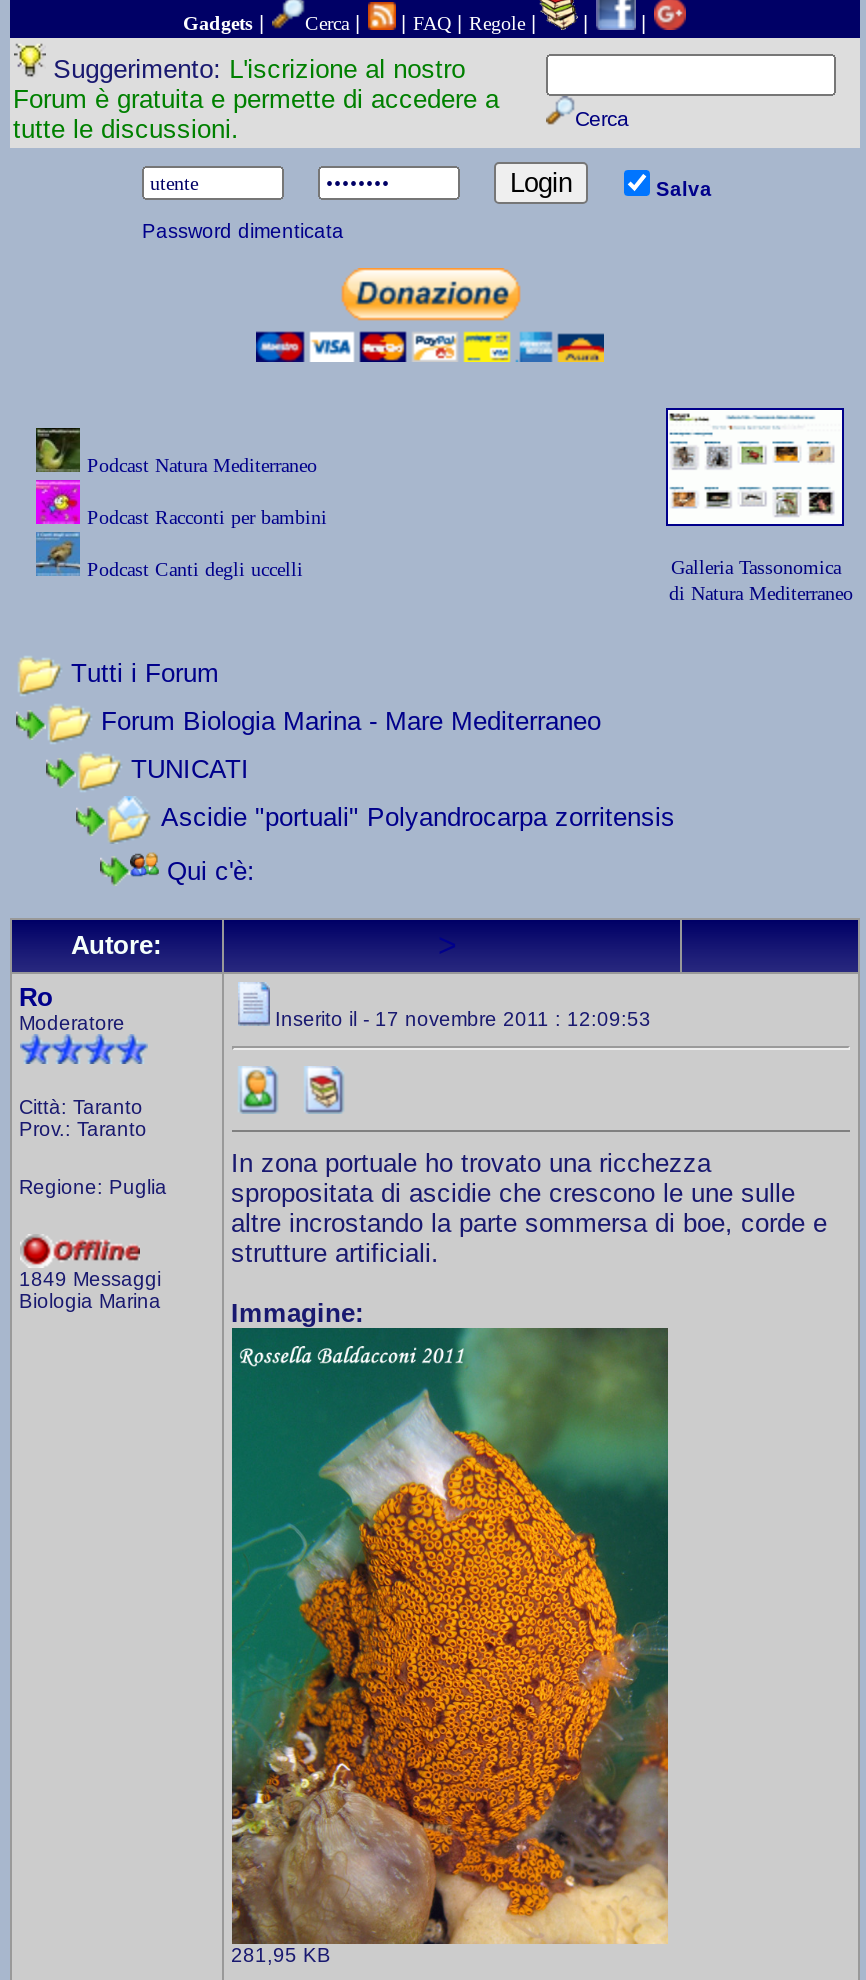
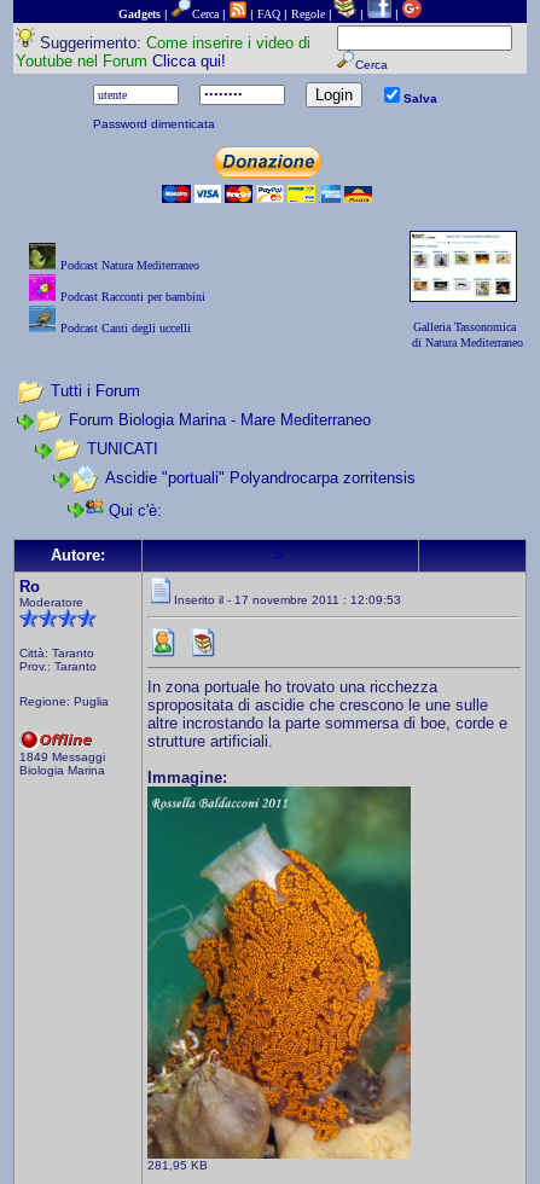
- Suggerimento: L'iscrizione al nostro
- Forum è gratuita e permette di accedere a
- tutte le discussioni.
+ Suggerimento: Come inserire i video di
+ Youtube nel Forum Clicca qui!
